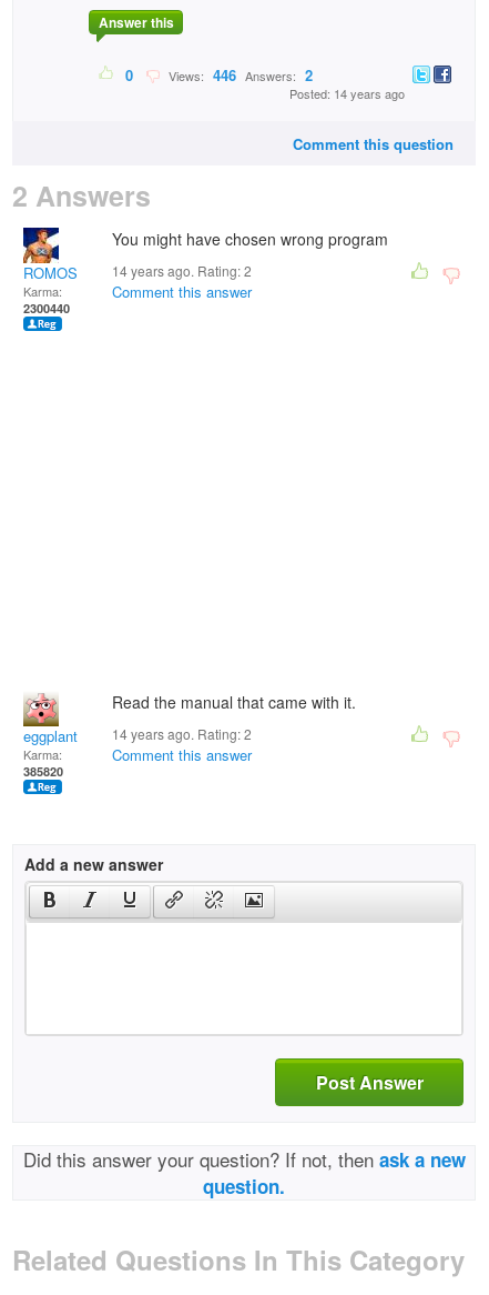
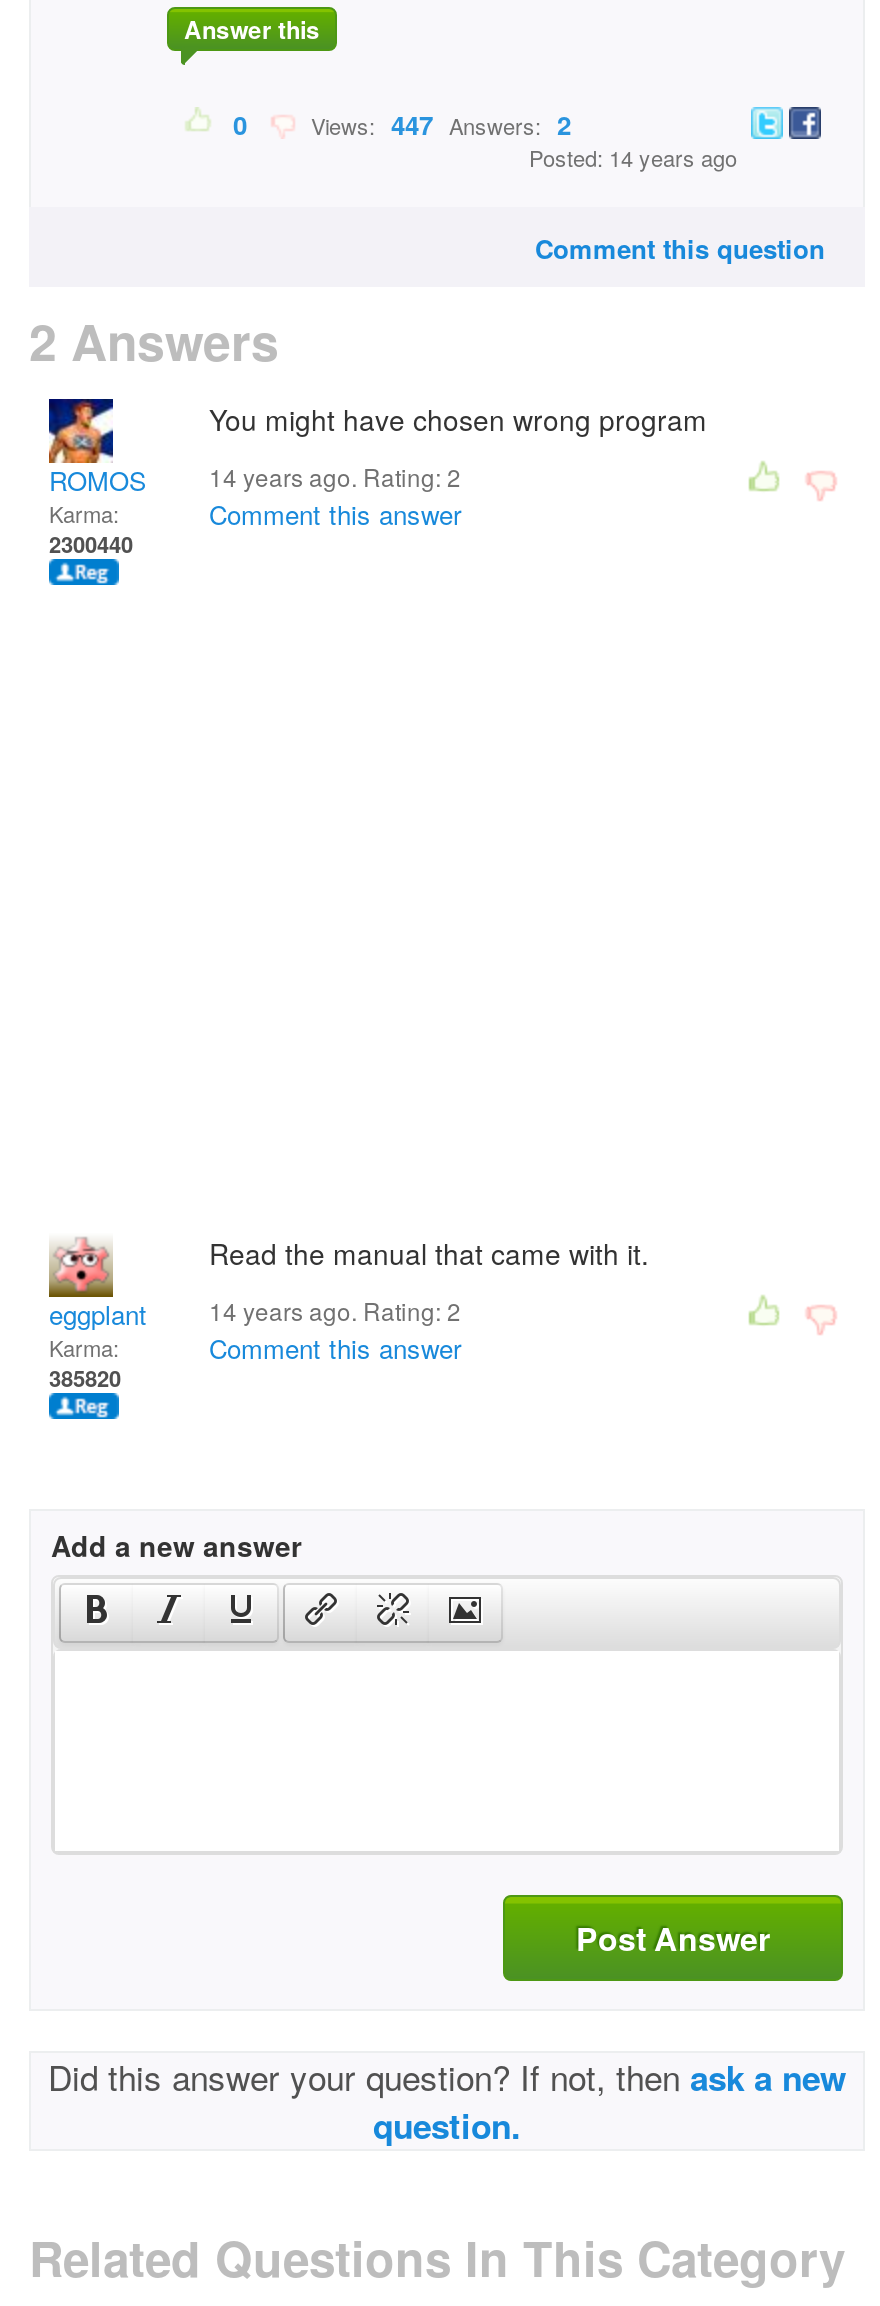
- Views: 446 Answers: 2
+ Views: 447 Answers: 2
